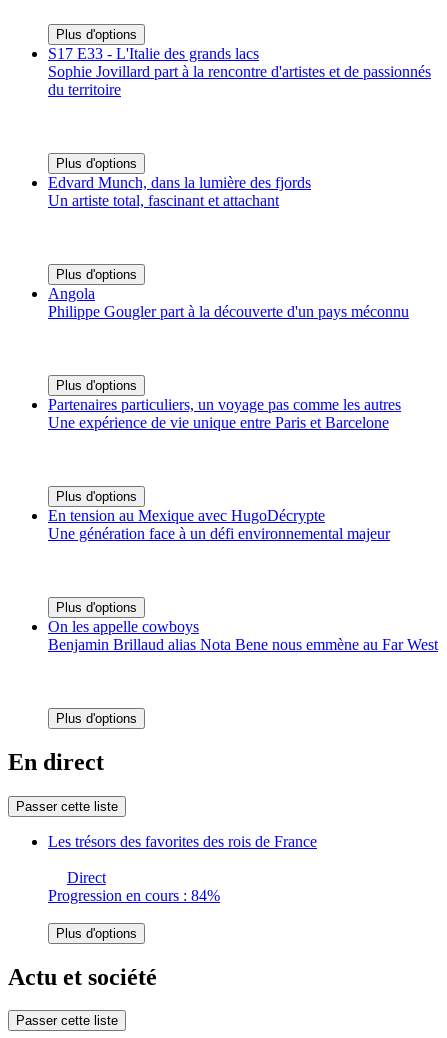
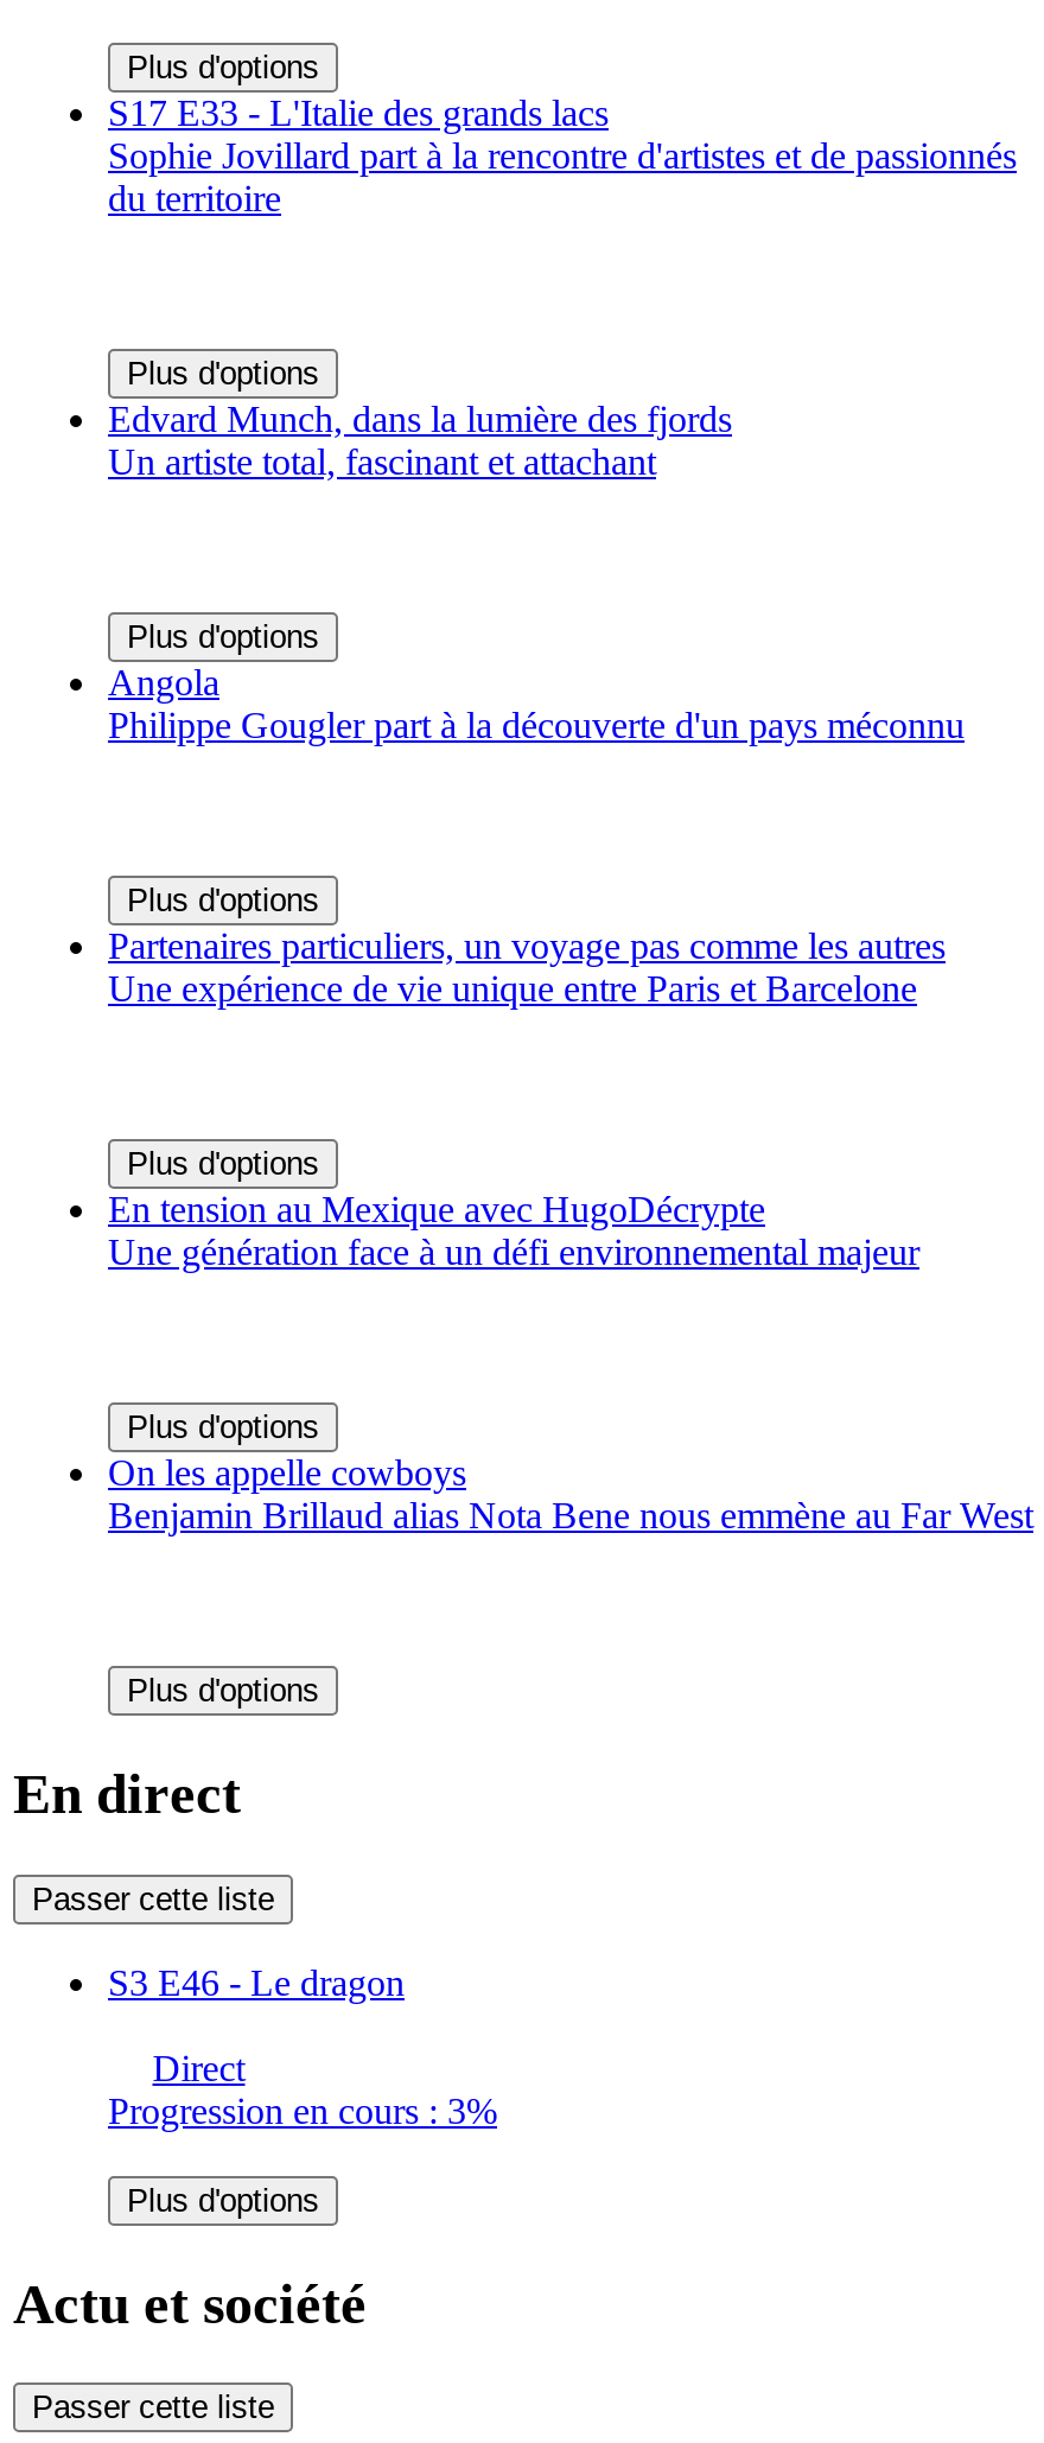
- Les trésors des favorites des rois de France
+ S3 E46 - Le dragon

- Progression en cours : 84%
+ Progression en cours : 3%
